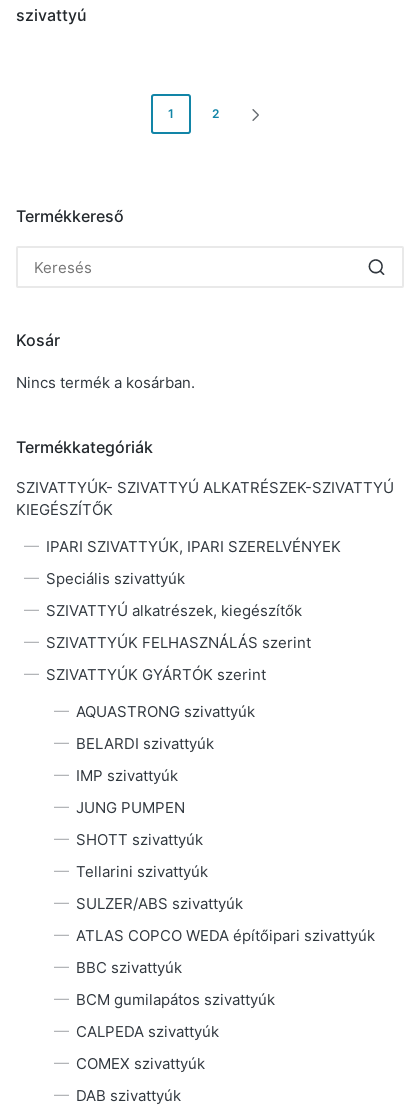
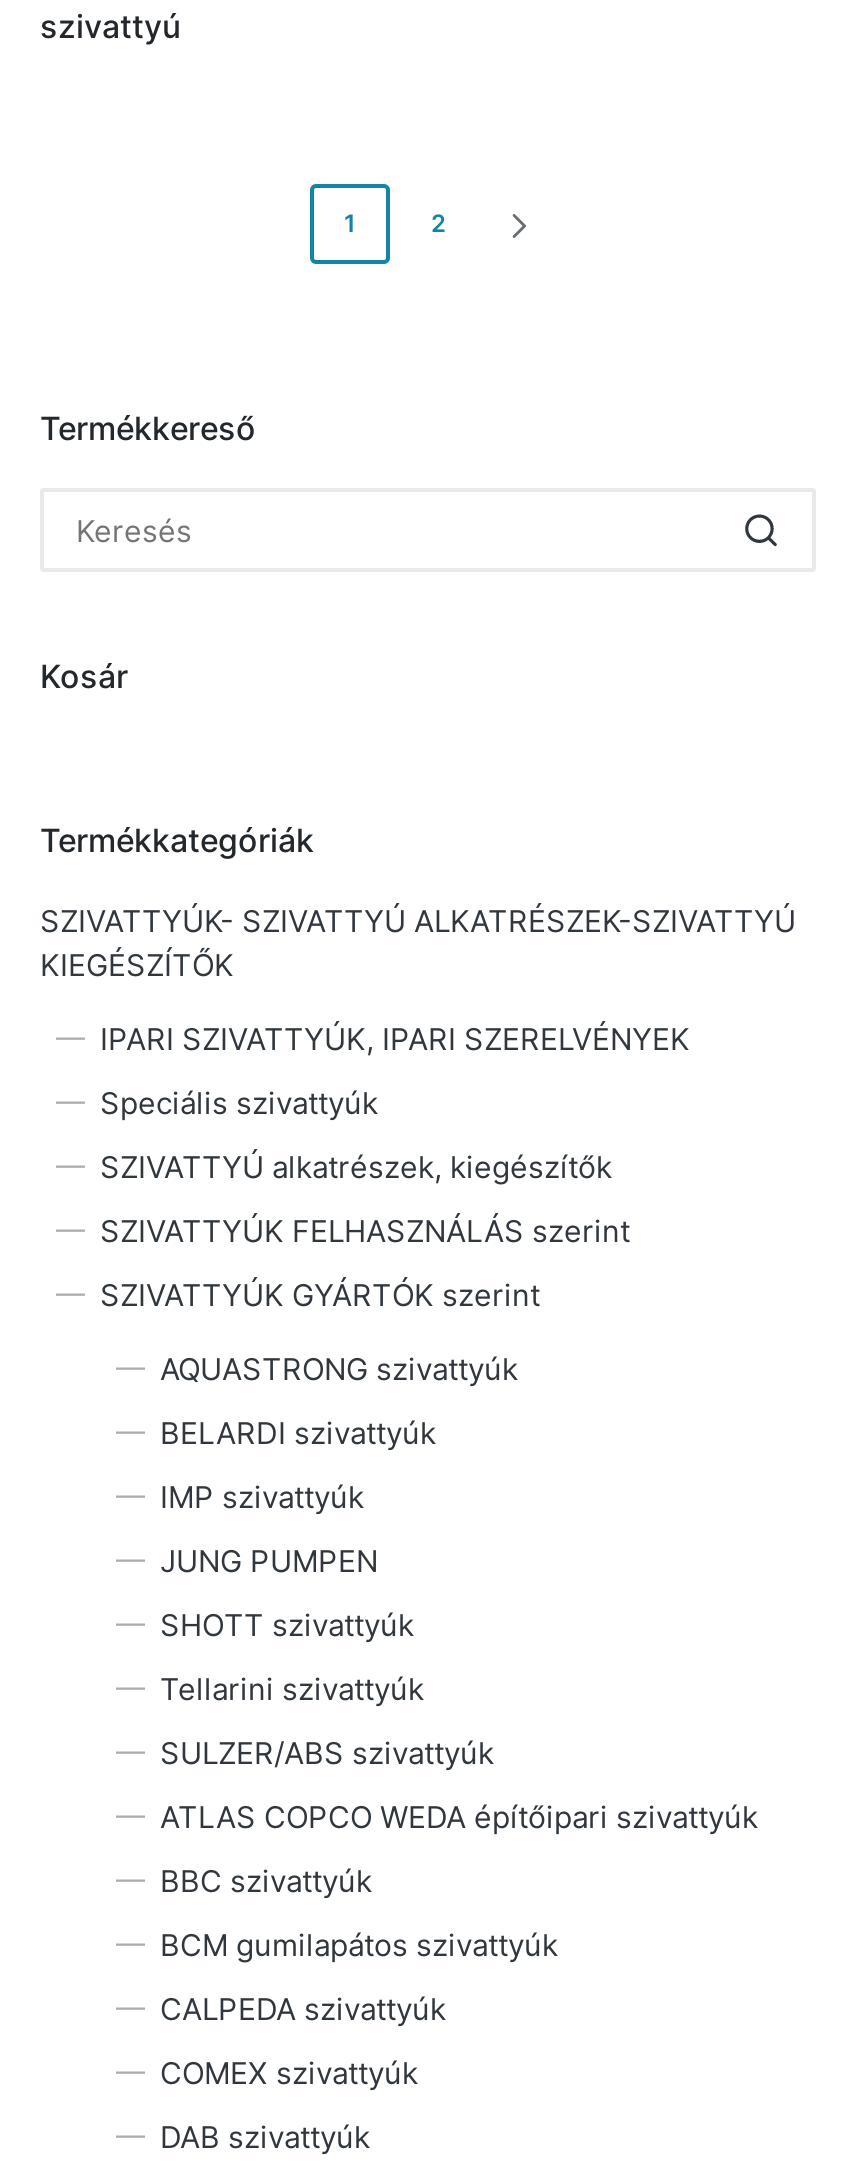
- Nincs termék a kosárban.
